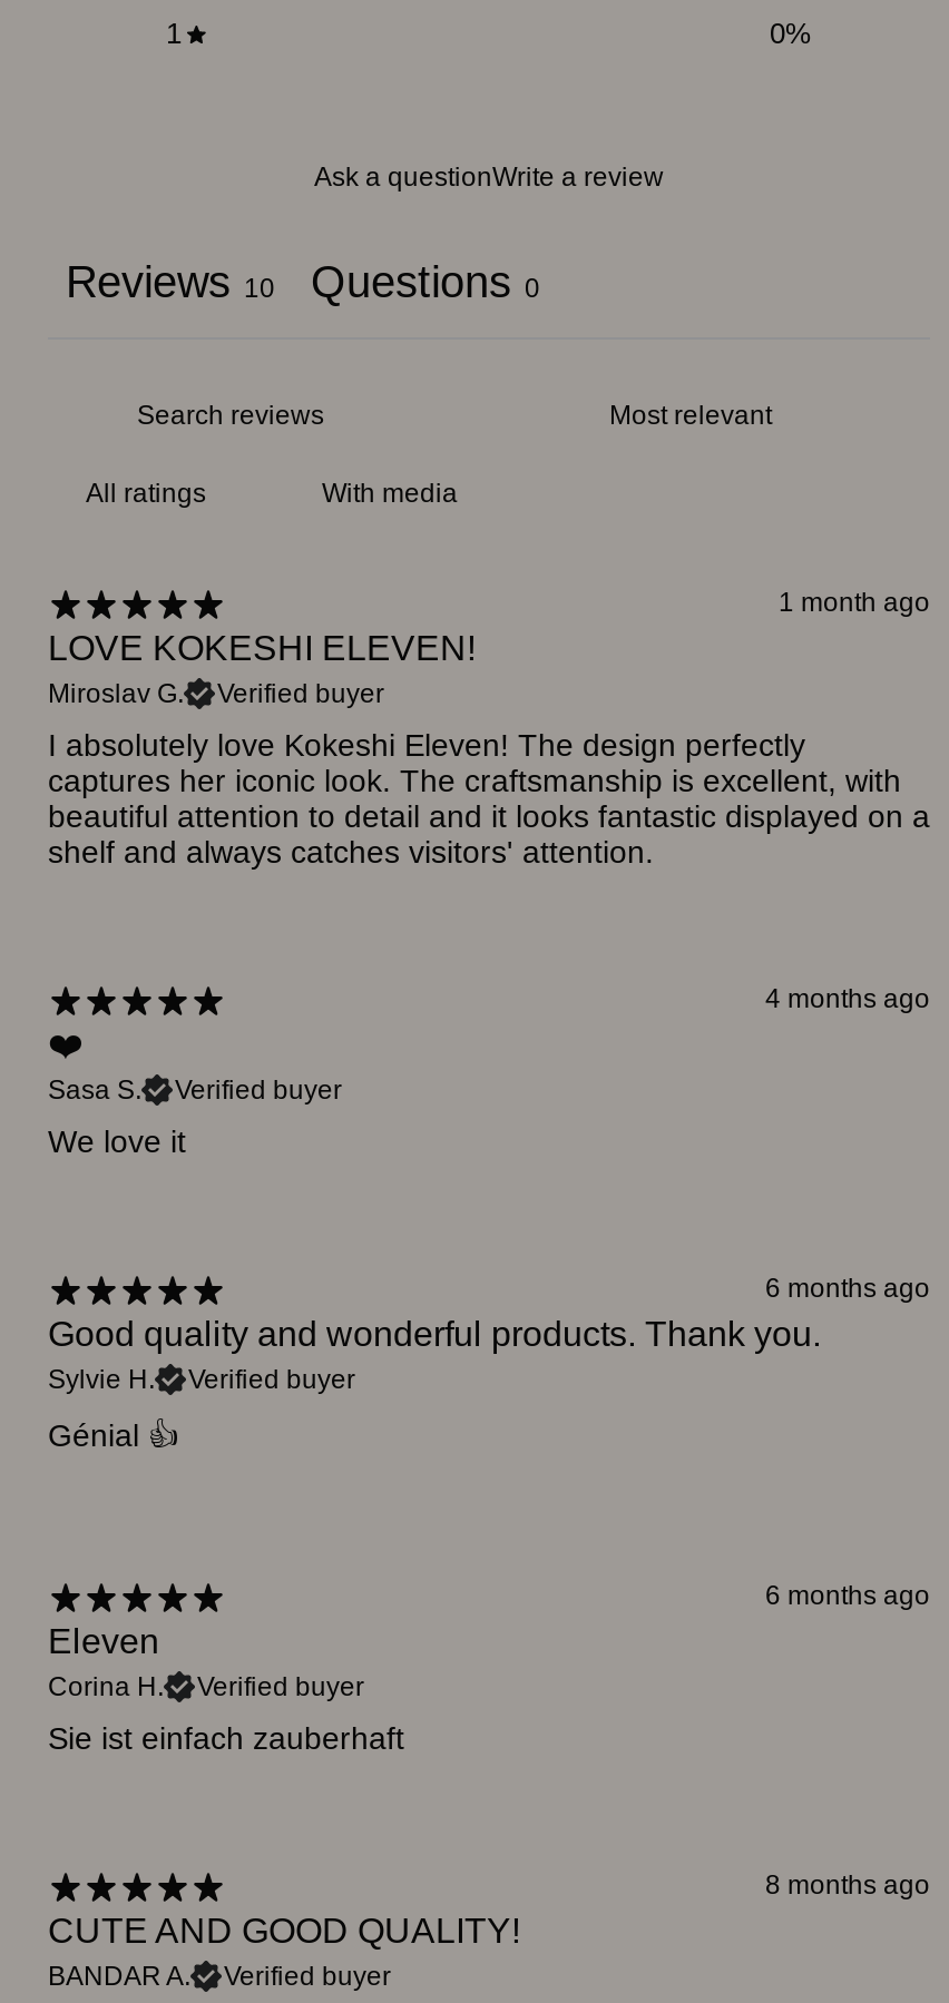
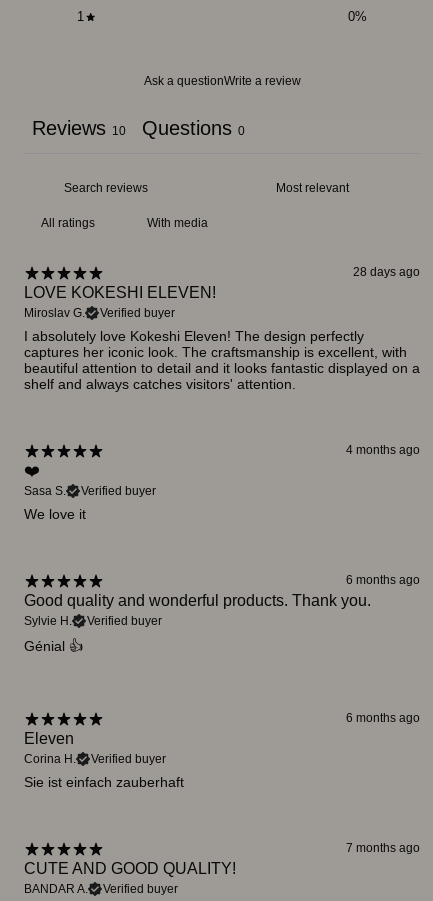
- 1 month ago
+ 28 days ago

- 8 months ago
+ 7 months ago
